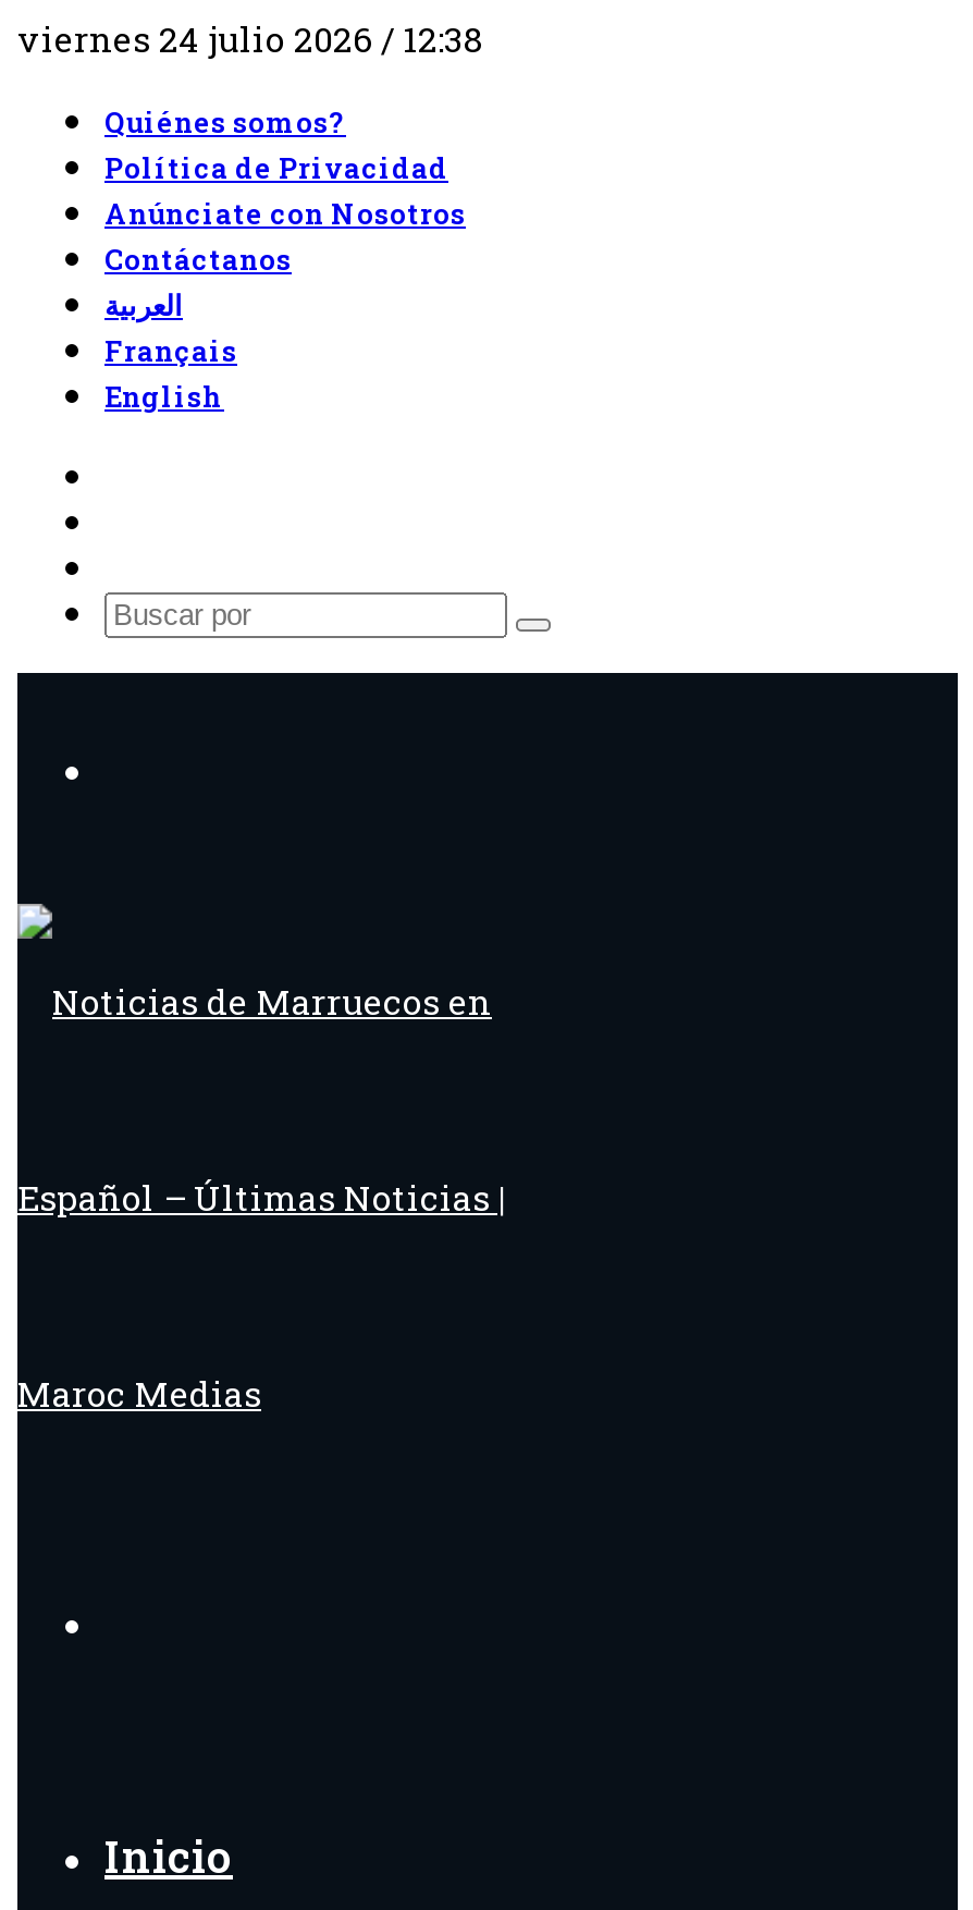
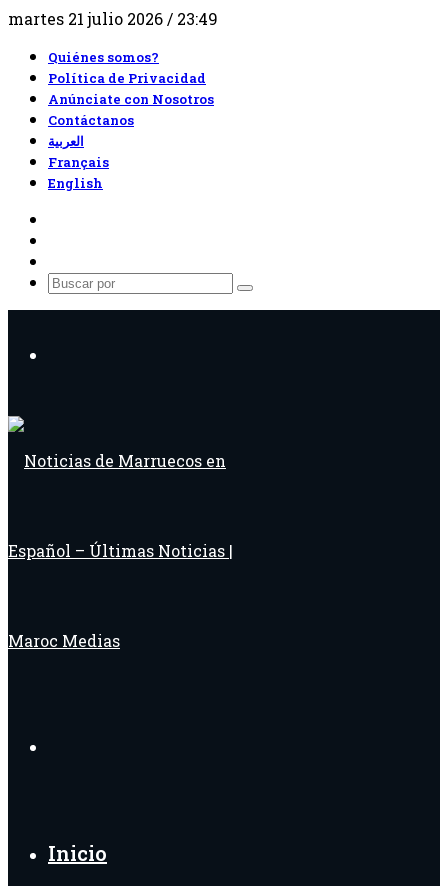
- viernes 24 julio 2026 / 12:38
+ martes 21 julio 2026 / 23:49
